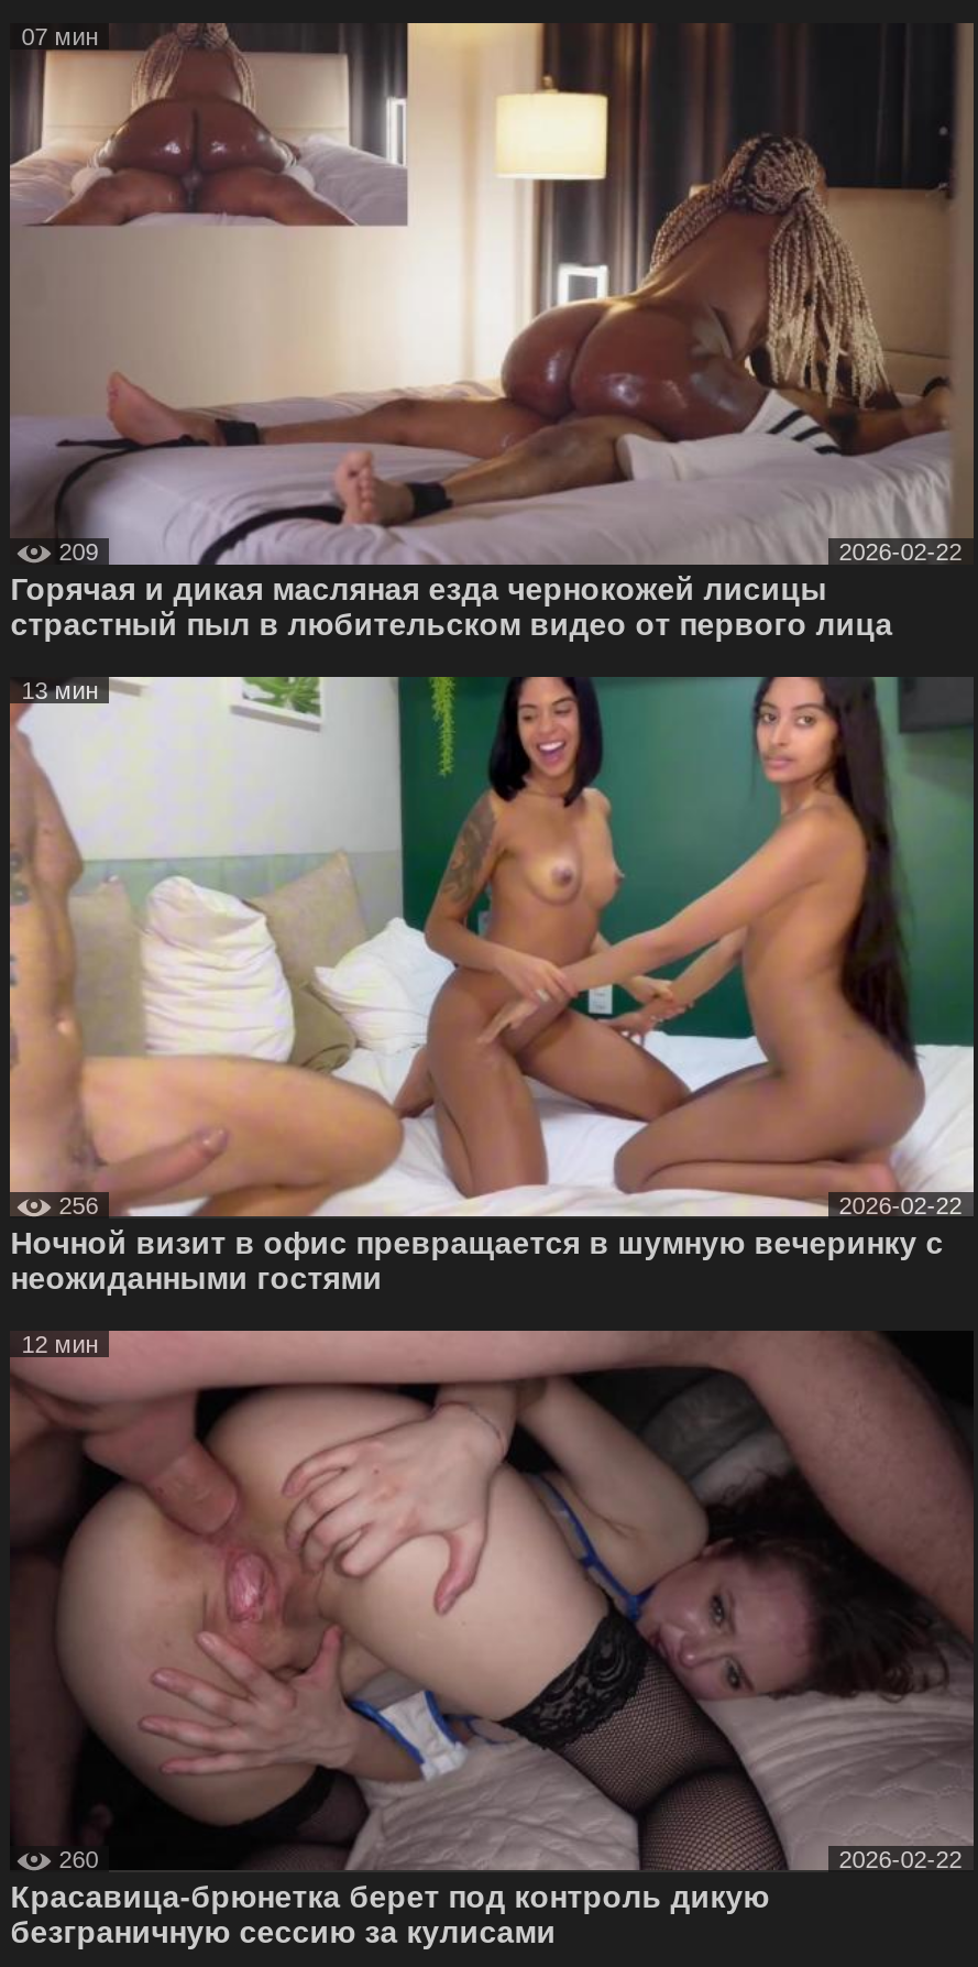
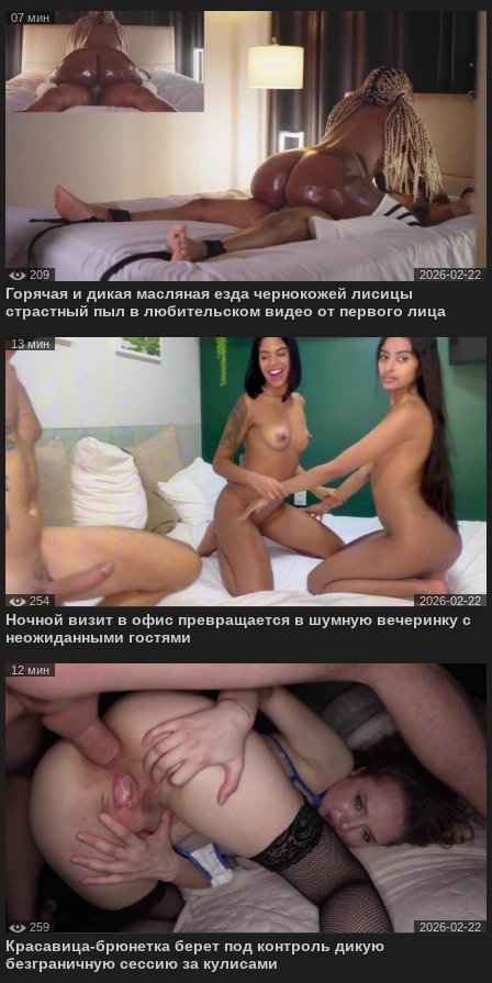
- 256
+ 254

- 260
+ 259
